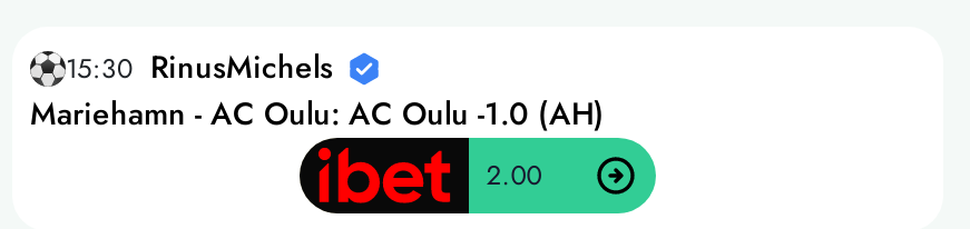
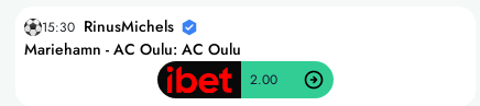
- Mariehamn - AC Oulu: AC Oulu -1.0 (AH)
+ Mariehamn - AC Oulu: AC Oulu
